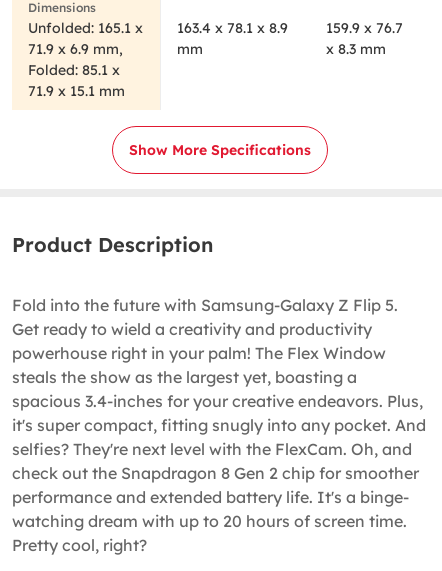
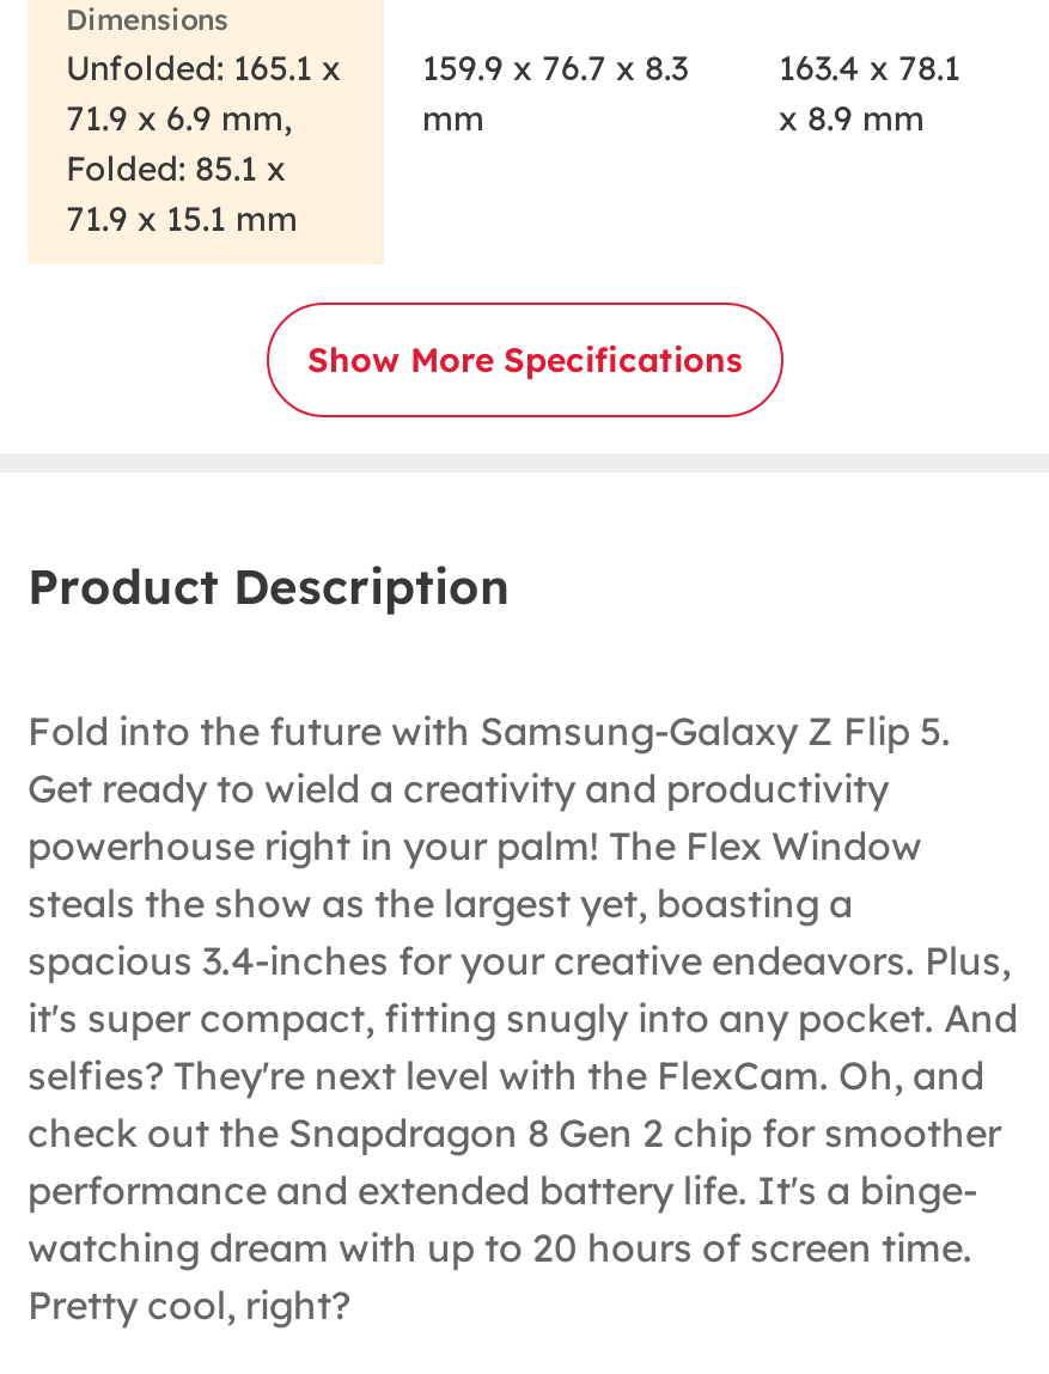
- Unfolded: 165.1 x 163.4 x 78.1 x 8.9
+ Unfolded: 165.1 x 159.9 x 76.7 x 8.3

- 159.9 x 76.7
+ 163.4 x 78.1

- x 8.3 mm
+ x 8.9 mm
